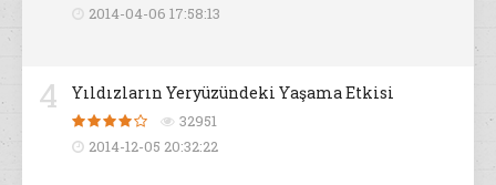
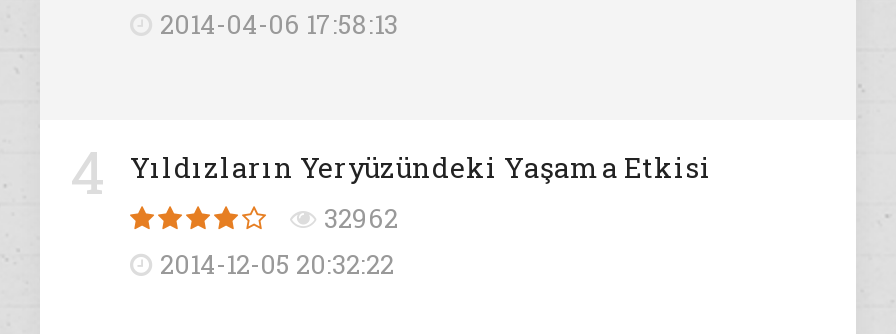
- 32951
+ 32962
